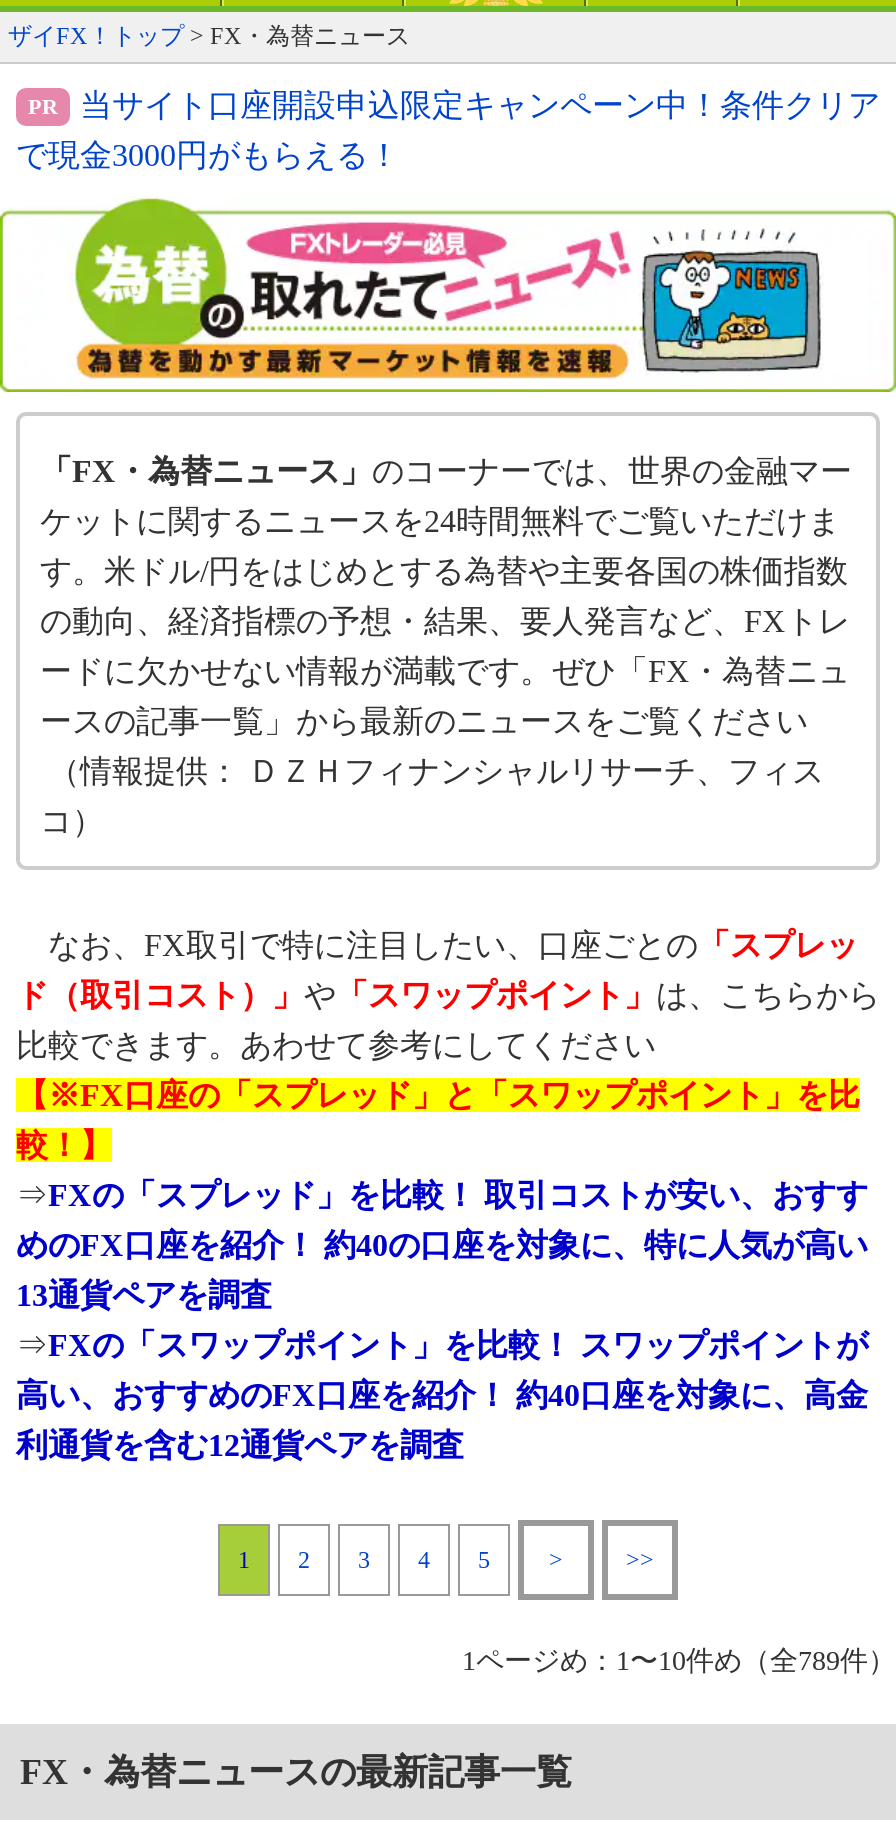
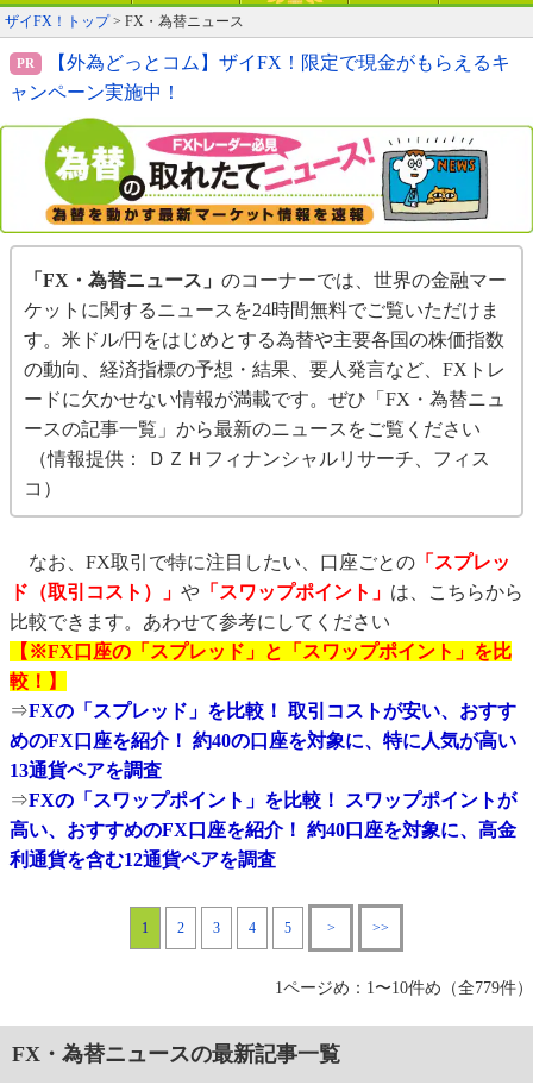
- 当サイト口座開設申込限定キャンペーン中！条件クリア
+ 【外為どっとコム】ザイFX！限定で現金がもらえるキ

- で現金3000円がもらえる！
+ ャンペーン実施中！

- 1ページめ：1〜10件め（全789件）
+ 1ページめ：1〜10件め（全779件）
